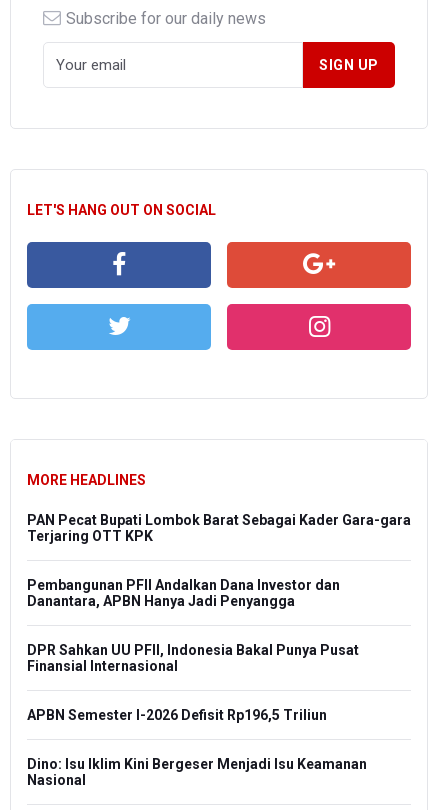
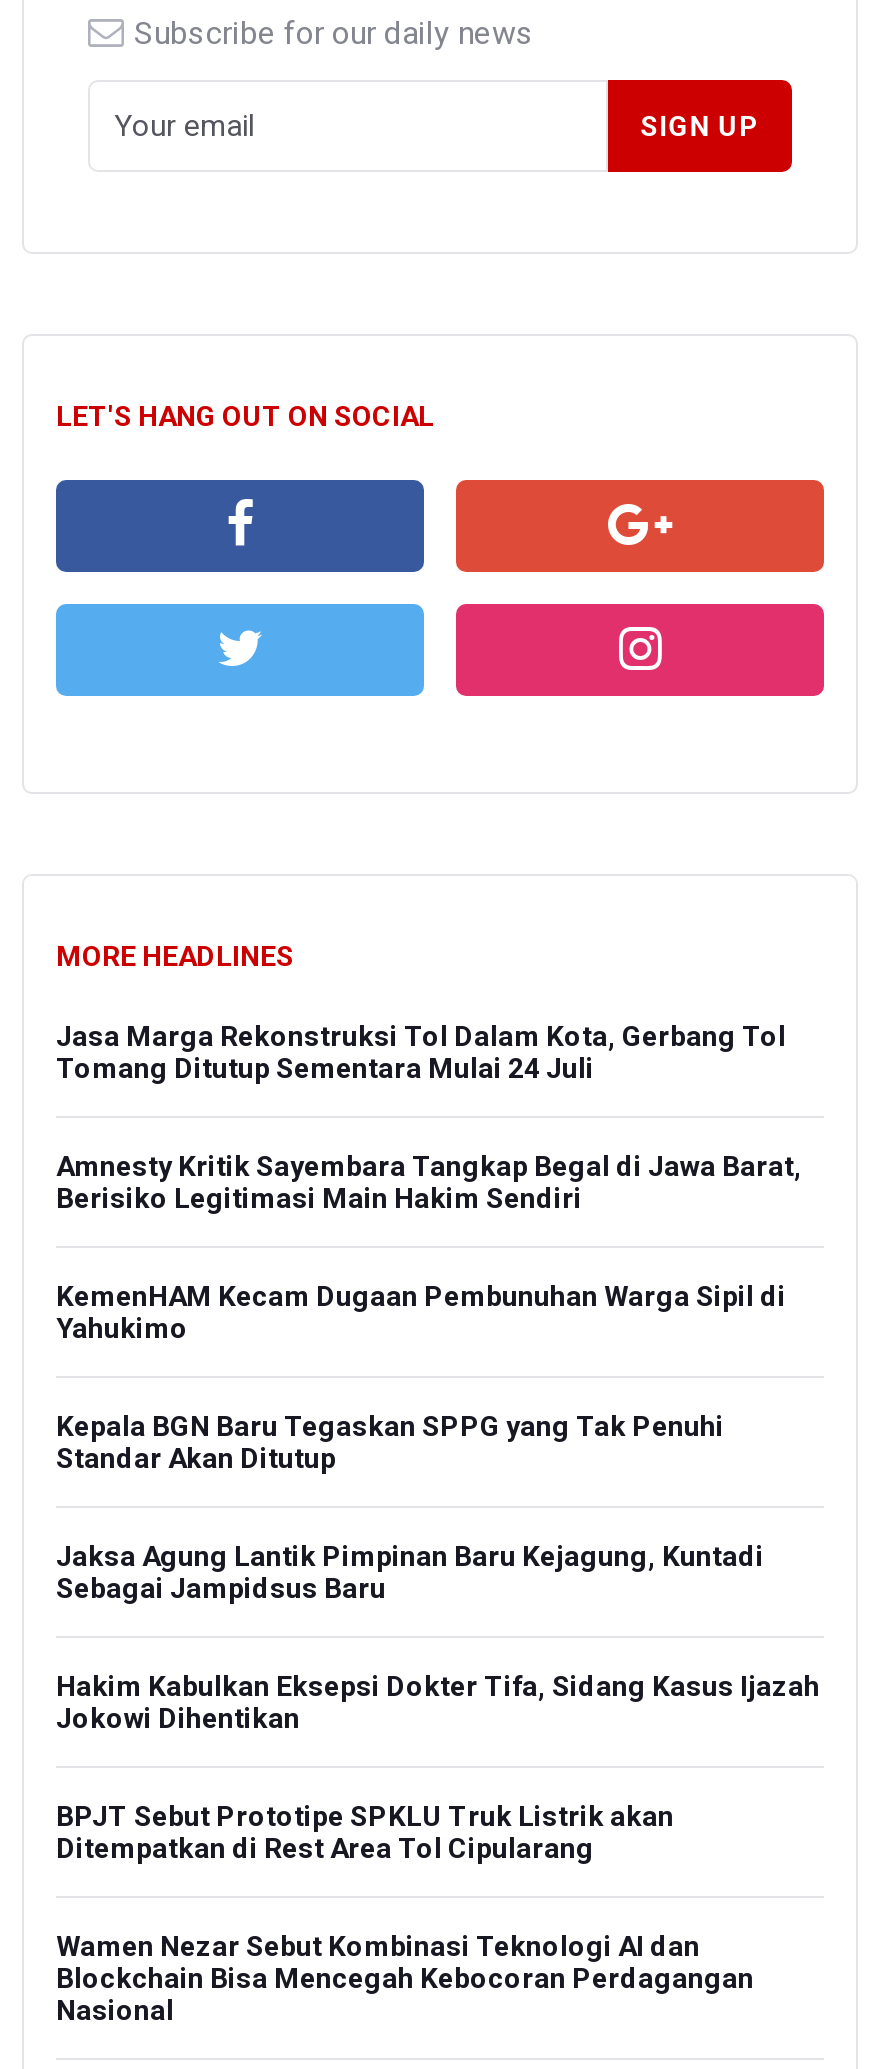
- PAN Pecat Bupati Lombok Barat Sebagai Kader Gara-gara
- Terjaring OTT KPK
- Pembangunan PFII Andalkan Dana Investor dan
- Danantara, APBN Hanya Jadi Penyangga
- DPR Sahkan UU PFII, Indonesia Bakal Punya Pusat
- Finansial Internasional
- APBN Semester I-2026 Defisit Rp196,5 Triliun
- Dino: Isu Iklim Kini Bergeser Menjadi Isu Keamanan
+ Jasa Marga Rekonstruksi Tol Dalam Kota, Gerbang Tol
+ Tomang Ditutup Sementara Mulai 24 Juli
+ Amnesty Kritik Sayembara Tangkap Begal di Jawa Barat,
+ Berisiko Legitimasi Main Hakim Sendiri
+ KemenHAM Kecam Dugaan Pembunuhan Warga Sipil di
+ Yahukimo
+ Kepala BGN Baru Tegaskan SPPG yang Tak Penuhi
+ Standar Akan Ditutup
+ Jaksa Agung Lantik Pimpinan Baru Kejagung, Kuntadi
+ Sebagai Jampidsus Baru
+ Hakim Kabulkan Eksepsi Dokter Tifa, Sidang Kasus Ijazah
+ Jokowi Dihentikan
+ BPJT Sebut Prototipe SPKLU Truk Listrik akan
+ Ditempatkan di Rest Area Tol Cipularang
+ Wamen Nezar Sebut Kombinasi Teknologi AI dan
+ Blockchain Bisa Mencegah Kebocoran Perdagangan
